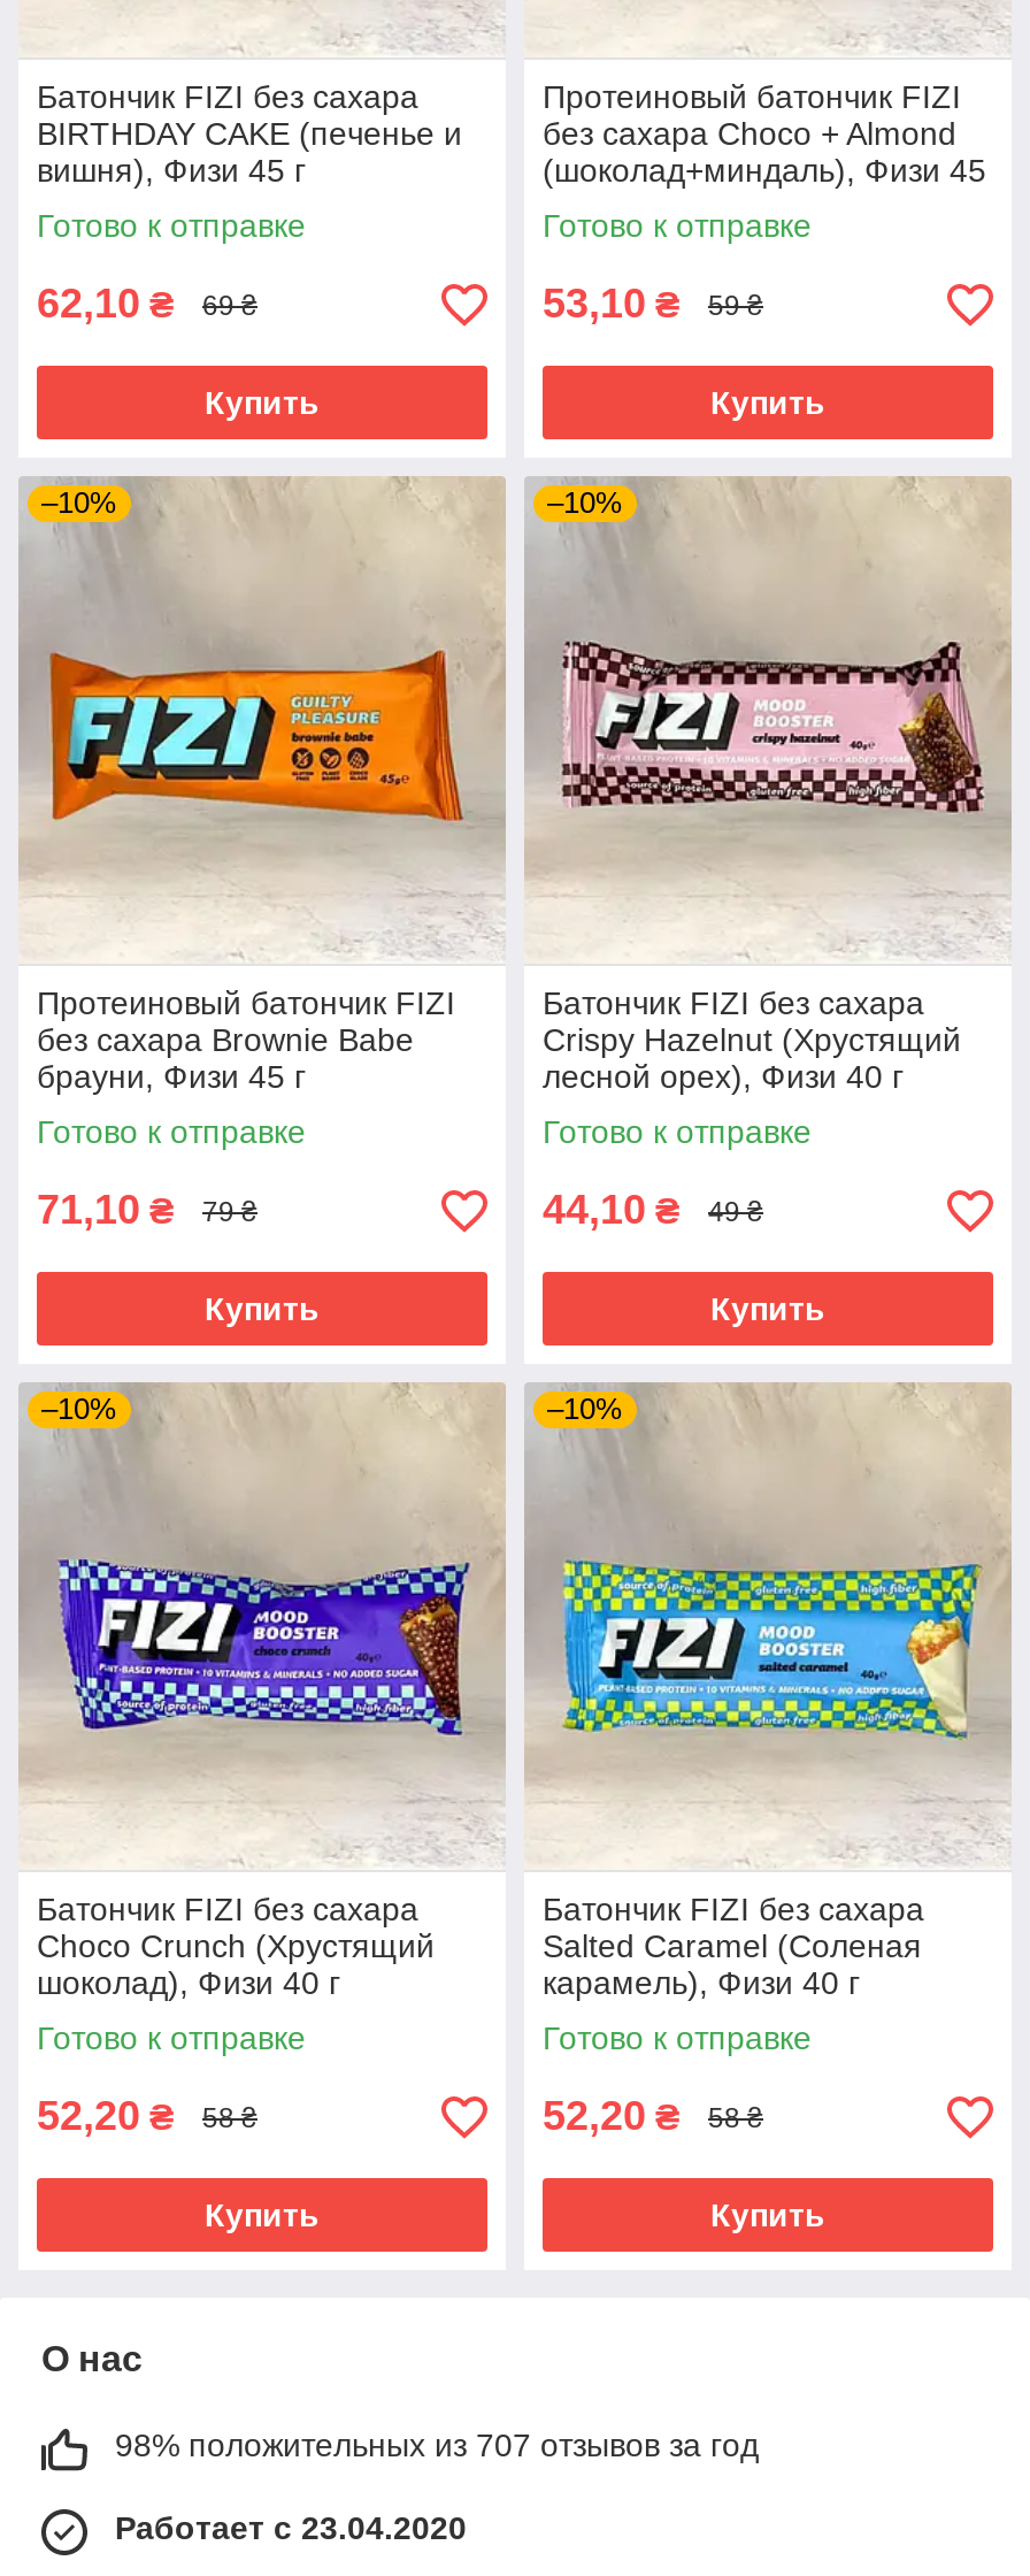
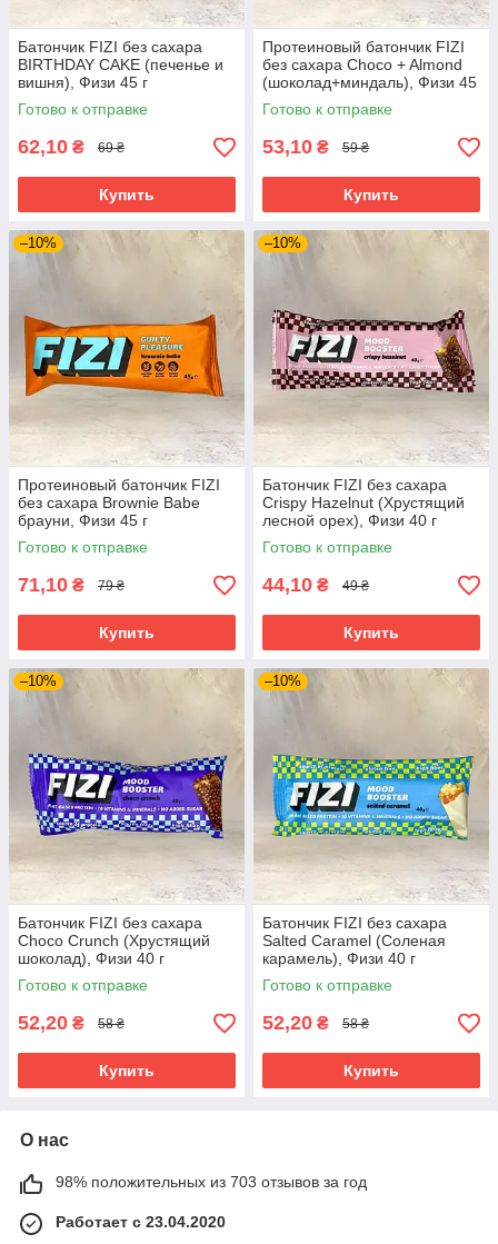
- 98% положительных из 707 отзывов за год
+ 98% положительных из 703 отзывов за год
